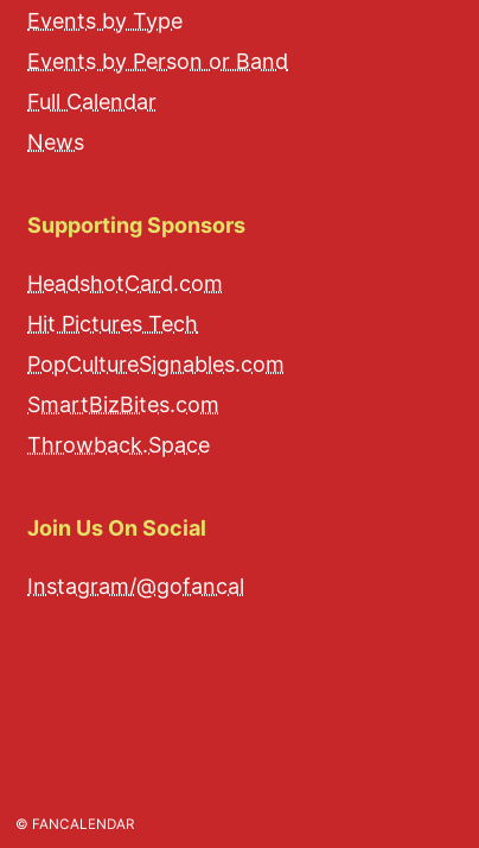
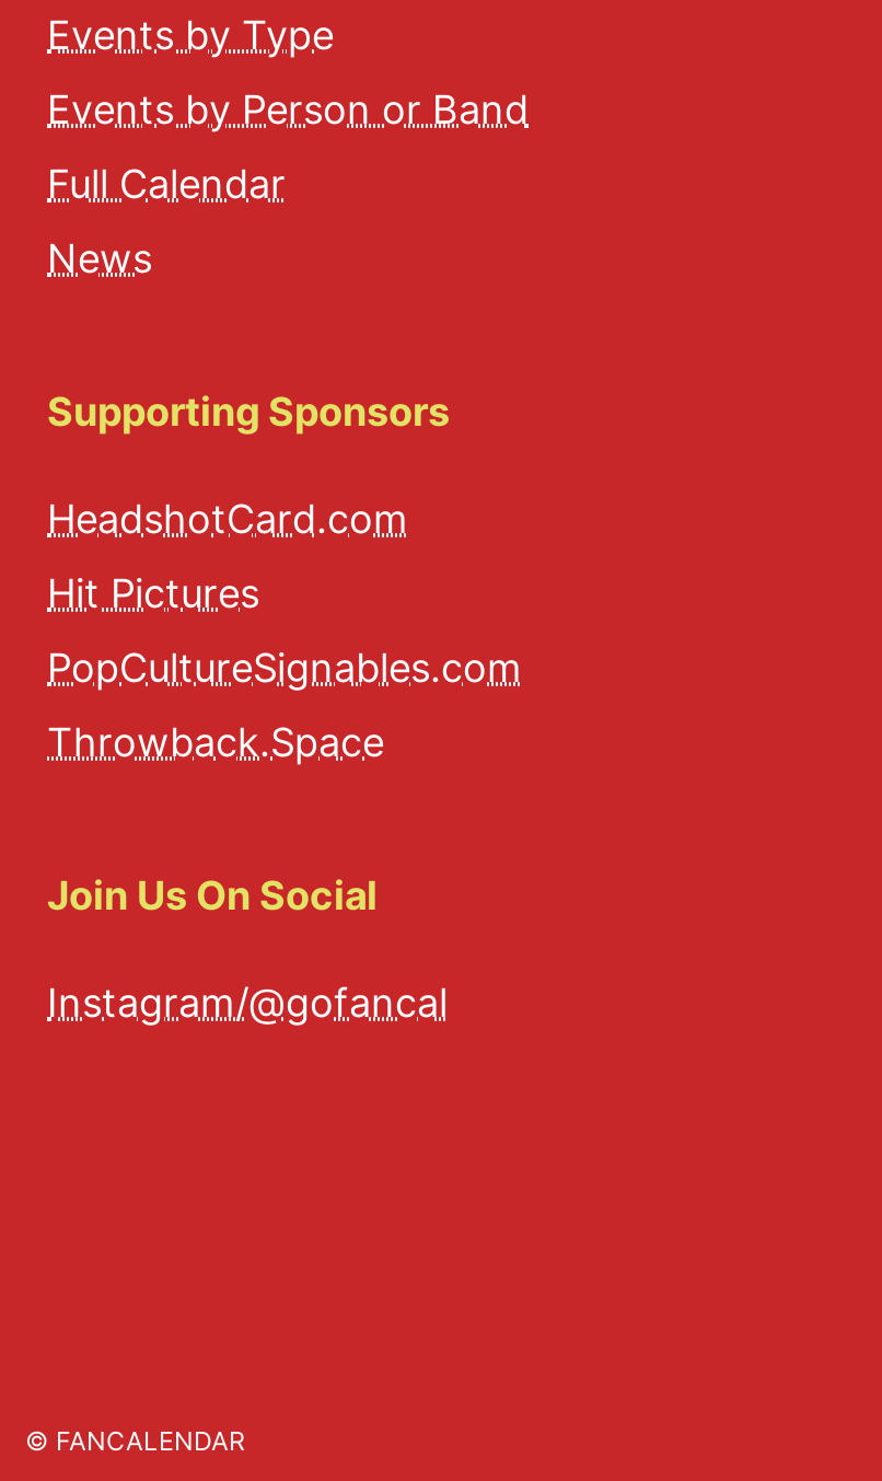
- Hit Pictures Tech
+ Hit Pictures

- SmartBizBites.com
